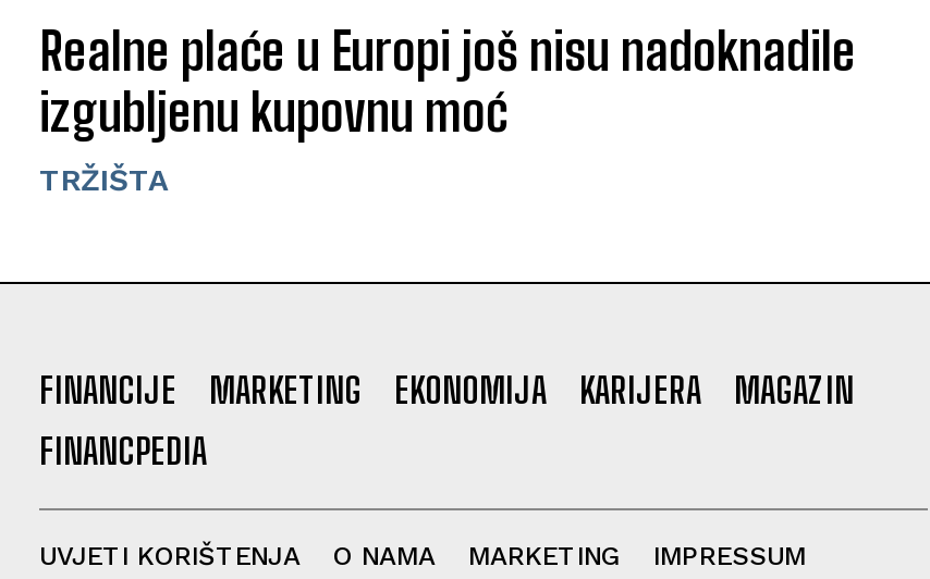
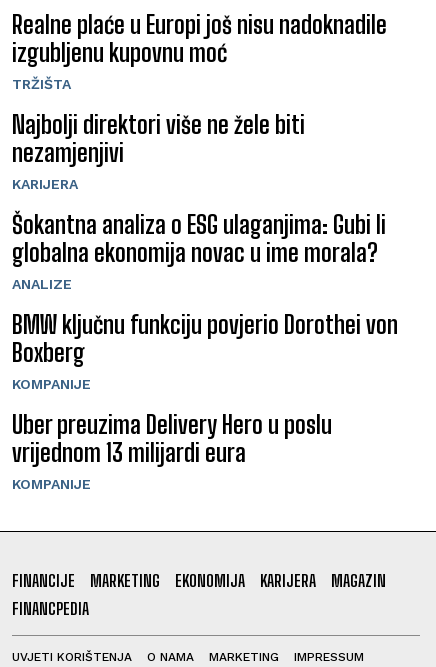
+ Najbolji direktori više ne žele biti
+ nezamjenjivi
+ KARIJERA
+ Šokantna analiza o ESG ulaganjima: Gubi li
+ globalna ekonomija novac u ime morala?
+ ANALIZE
+ BMW ključnu funkciju povjerio Dorothei von
+ Boxberg
+ KOMPANIJE
+ Uber preuzima Delivery Hero u poslu
+ vrijednom 13 milijardi eura
+ KOMPANIJE
